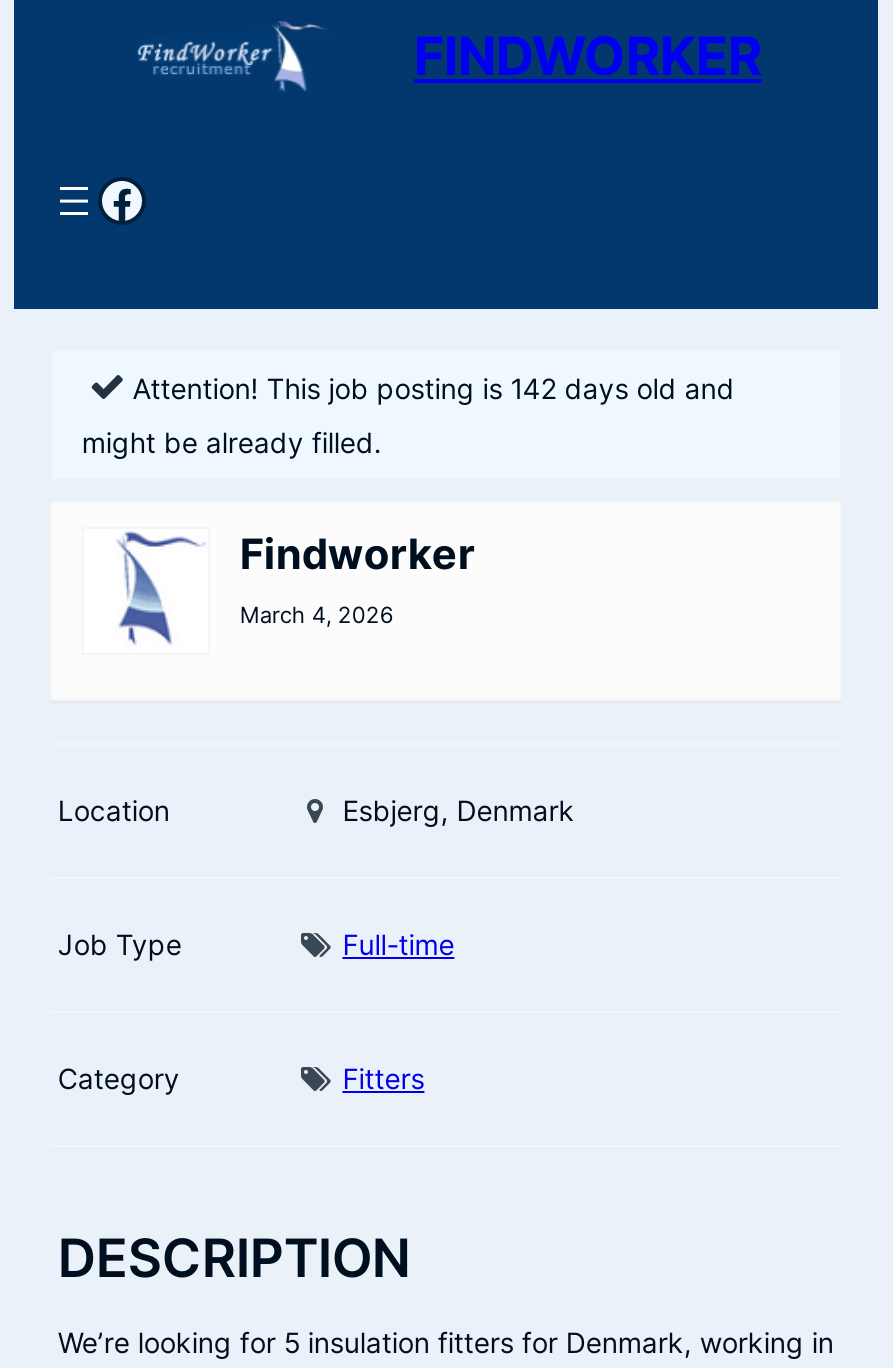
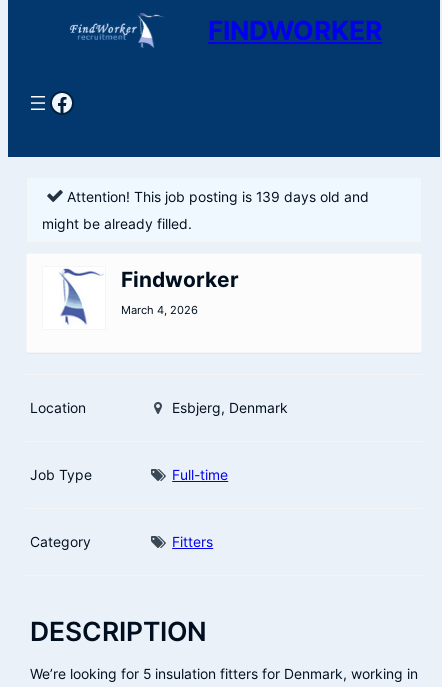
- Attention! This job posting is 142 days old and
+ Attention! This job posting is 139 days old and
